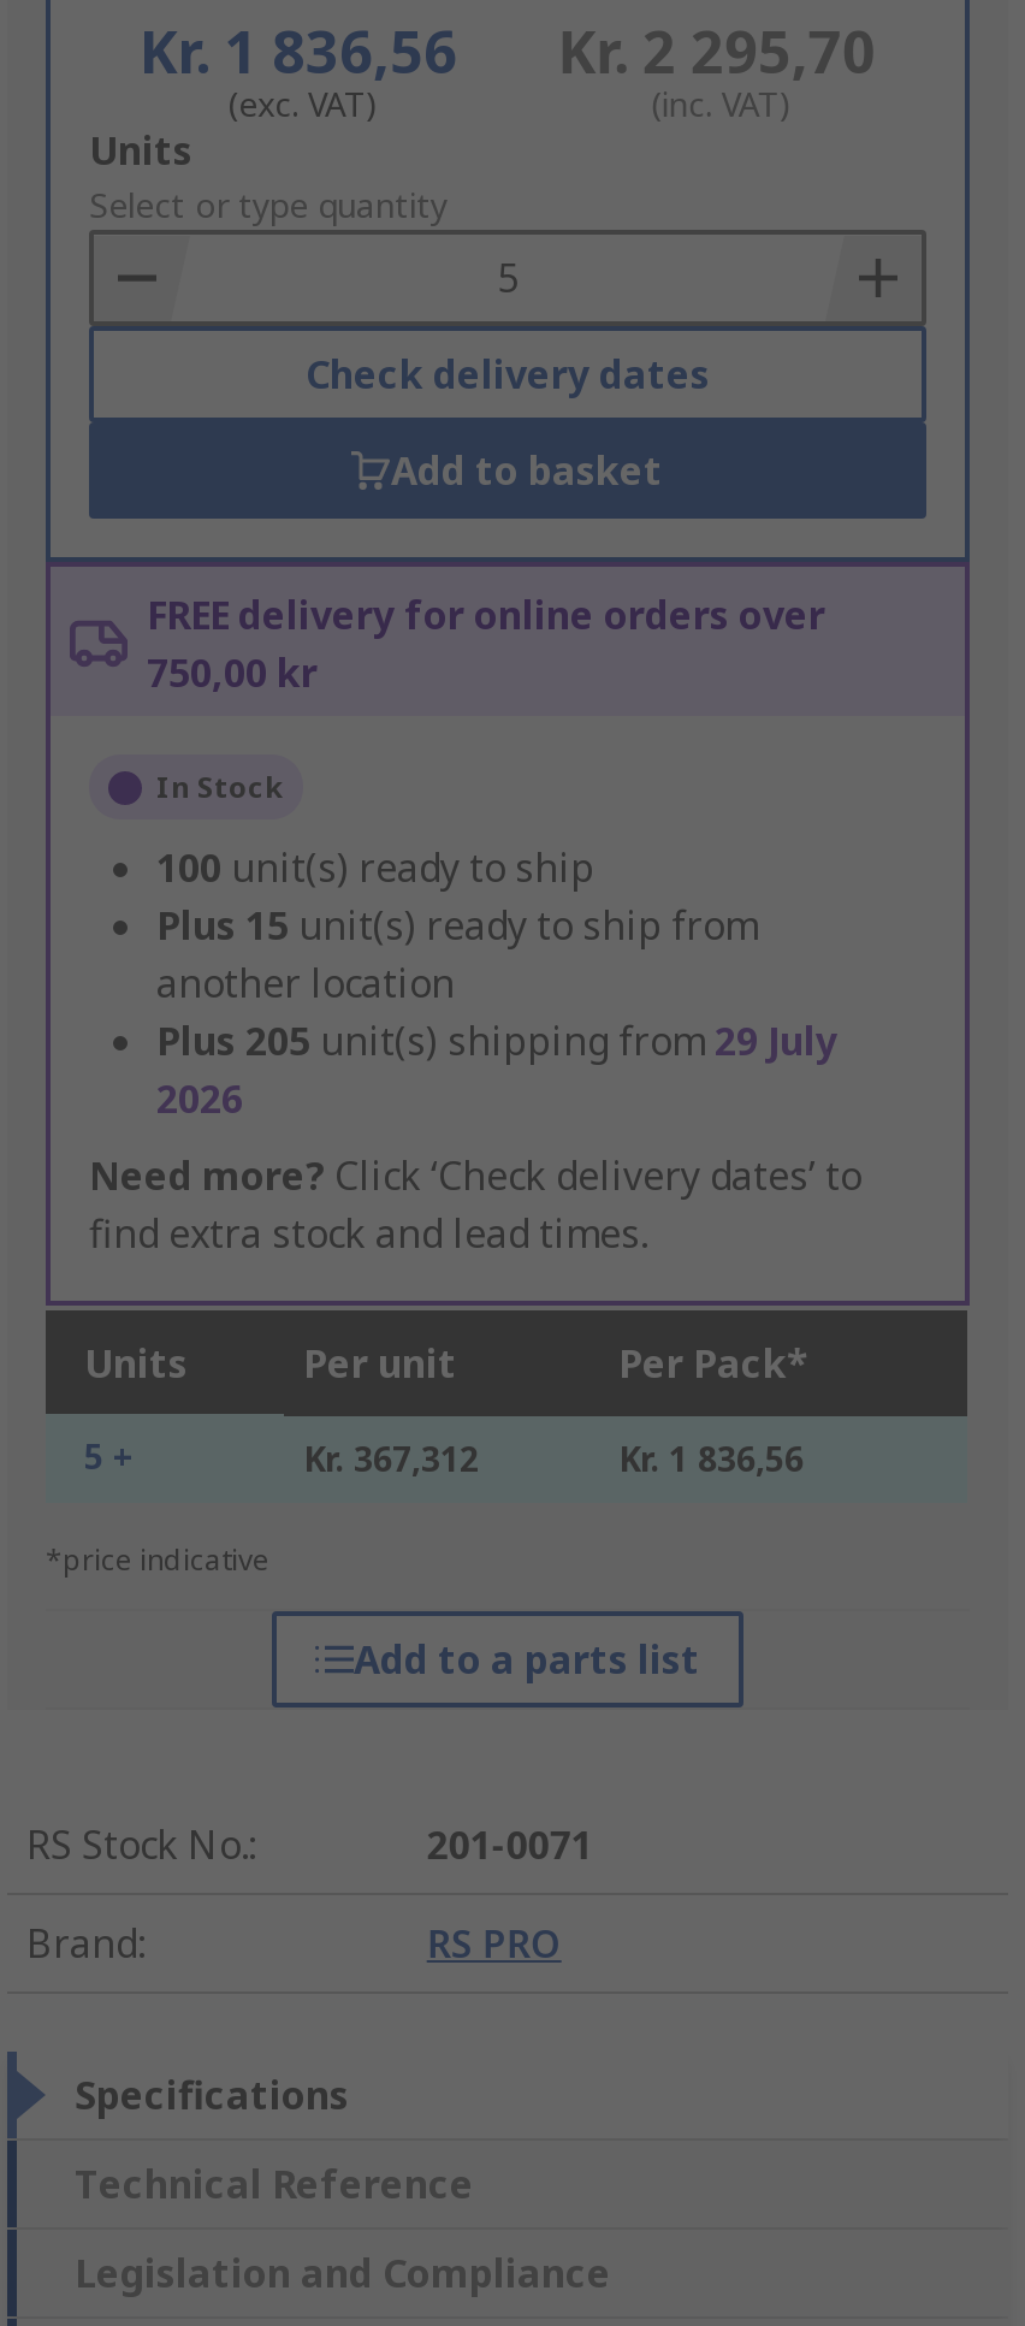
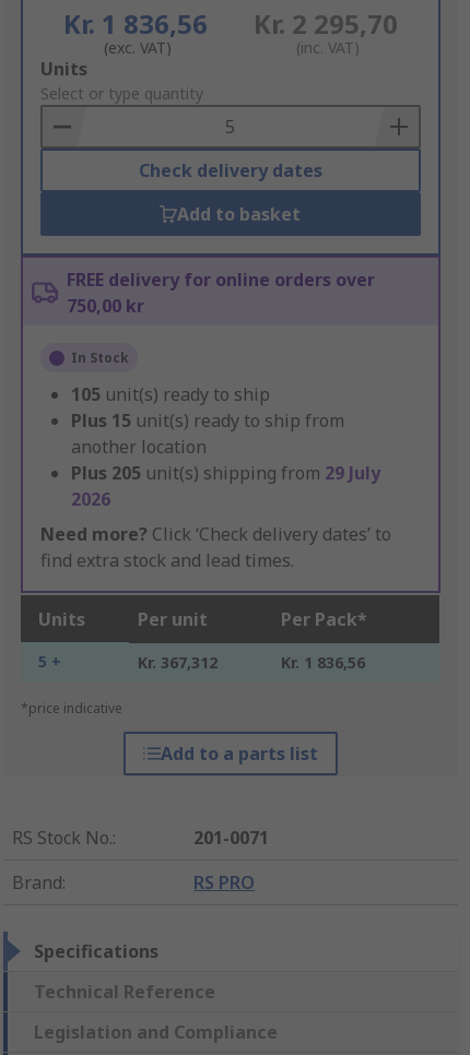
- 100 unit(s) ready to ship
+ 105 unit(s) ready to ship
